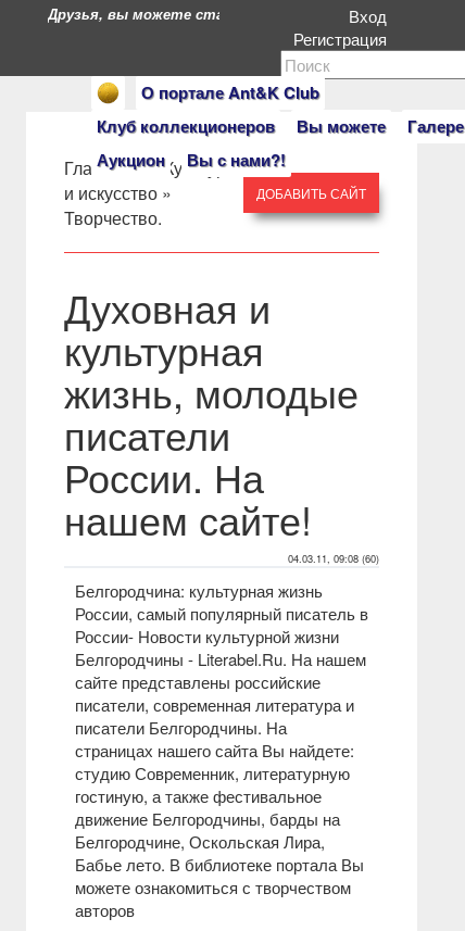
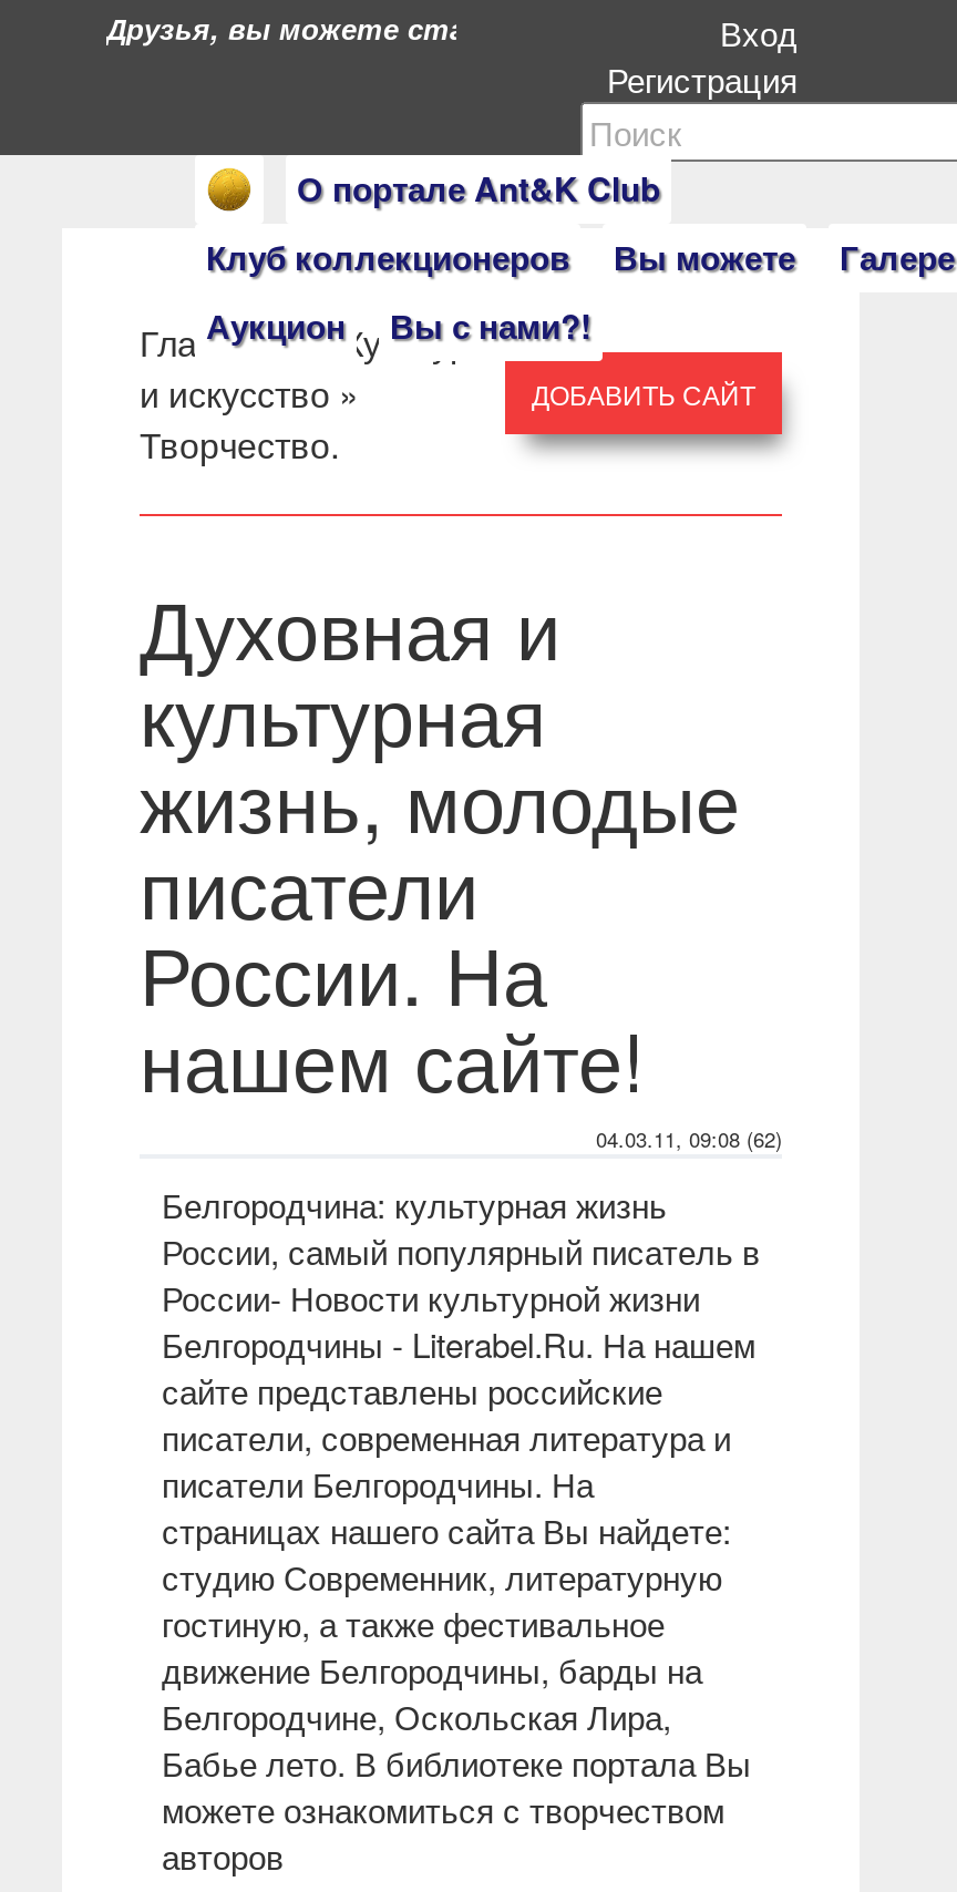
- 04.03.11, 09:08 (60)
+ 04.03.11, 09:08 (62)
